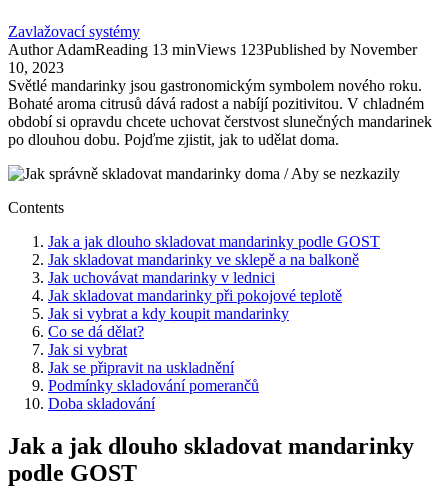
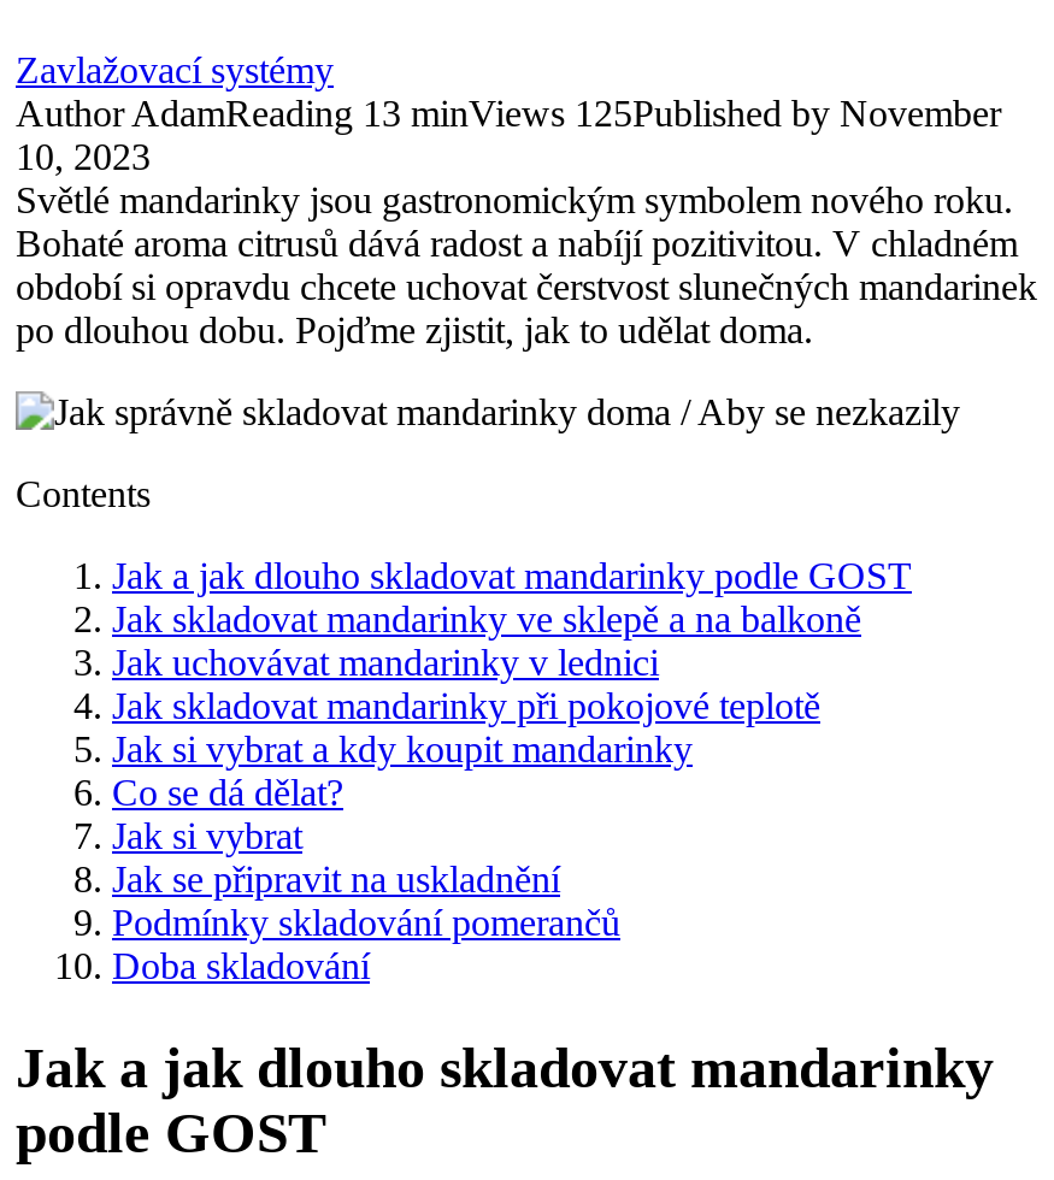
- Author AdamReading 13 minViews 123Published by November
+ Author AdamReading 13 minViews 125Published by November
